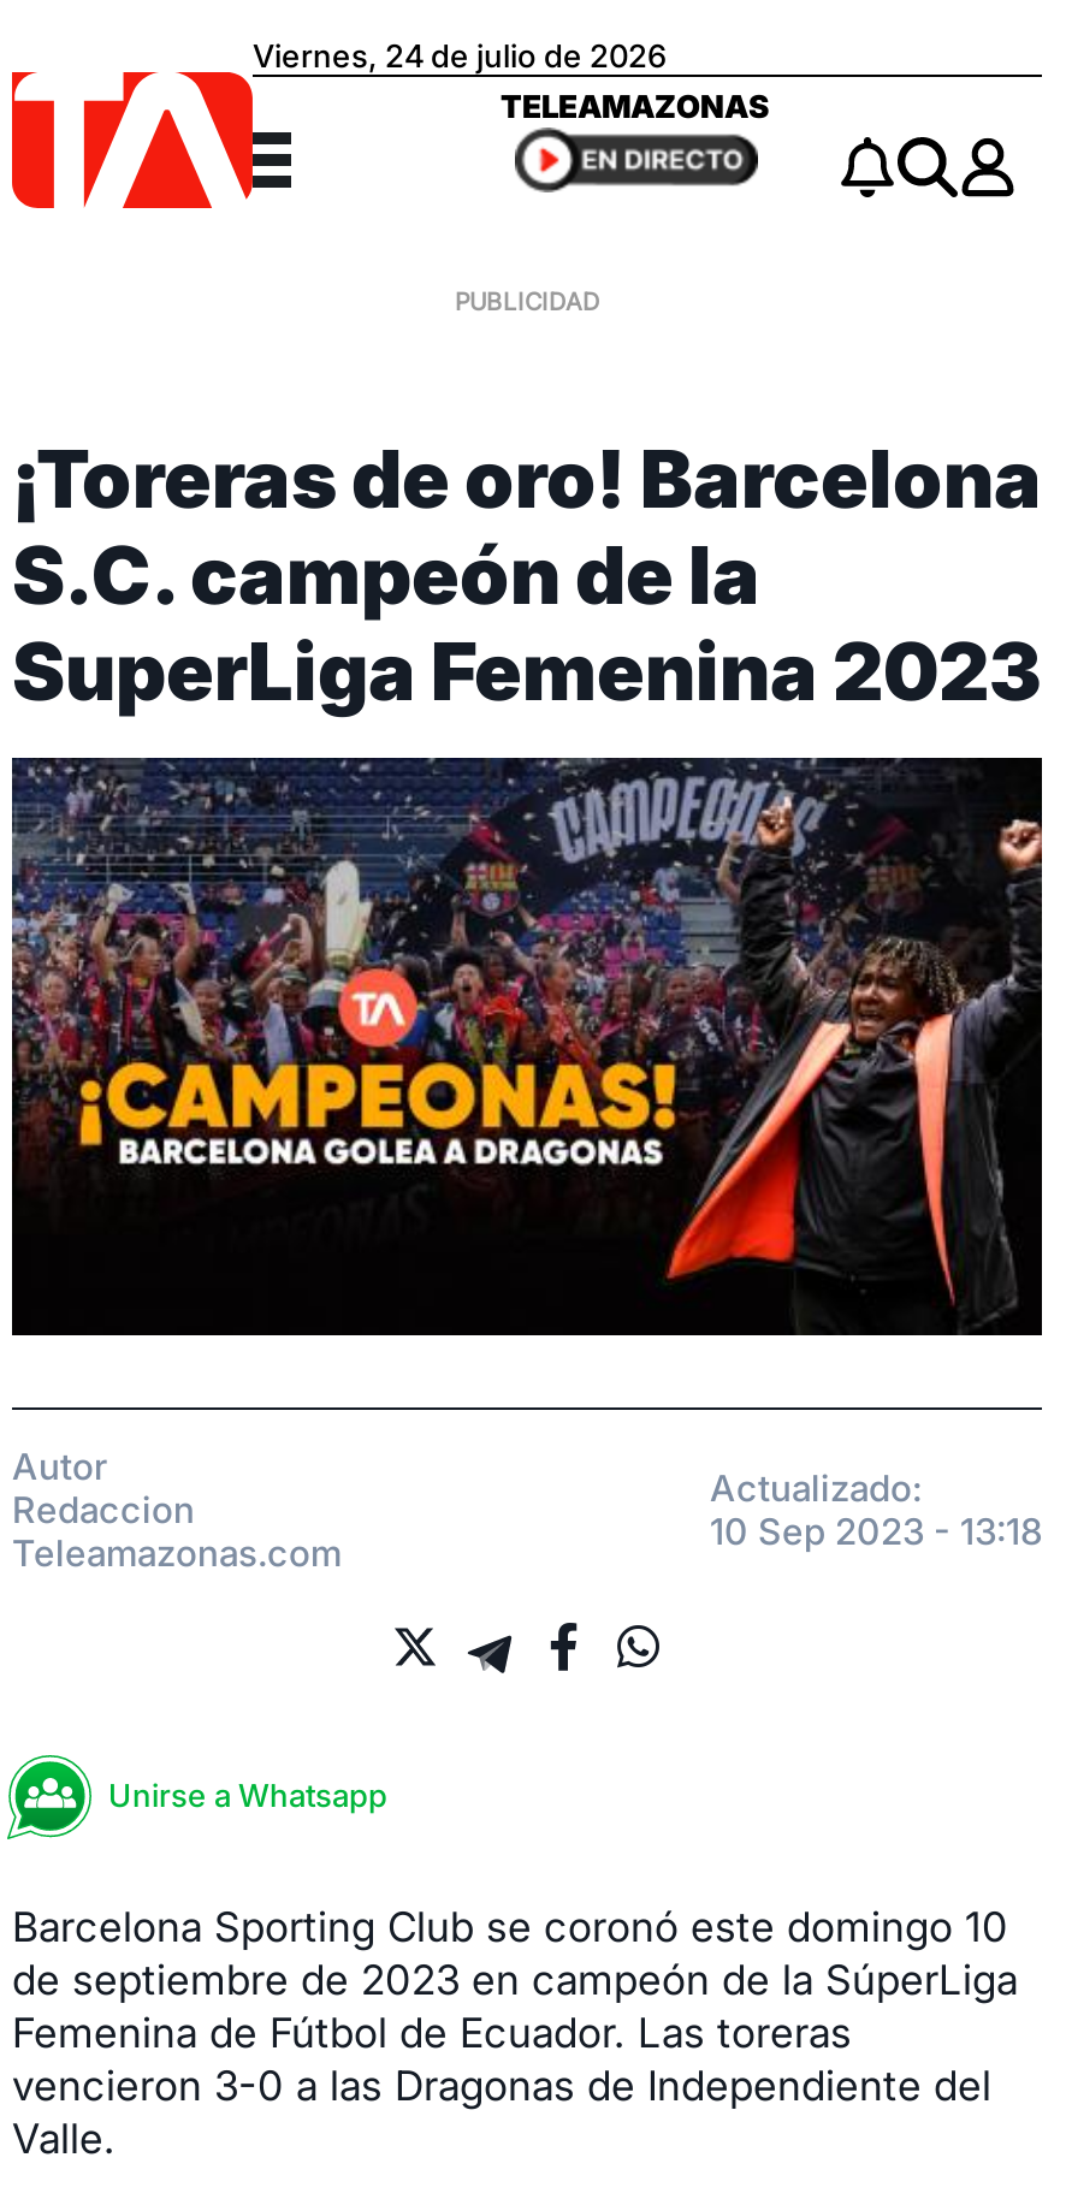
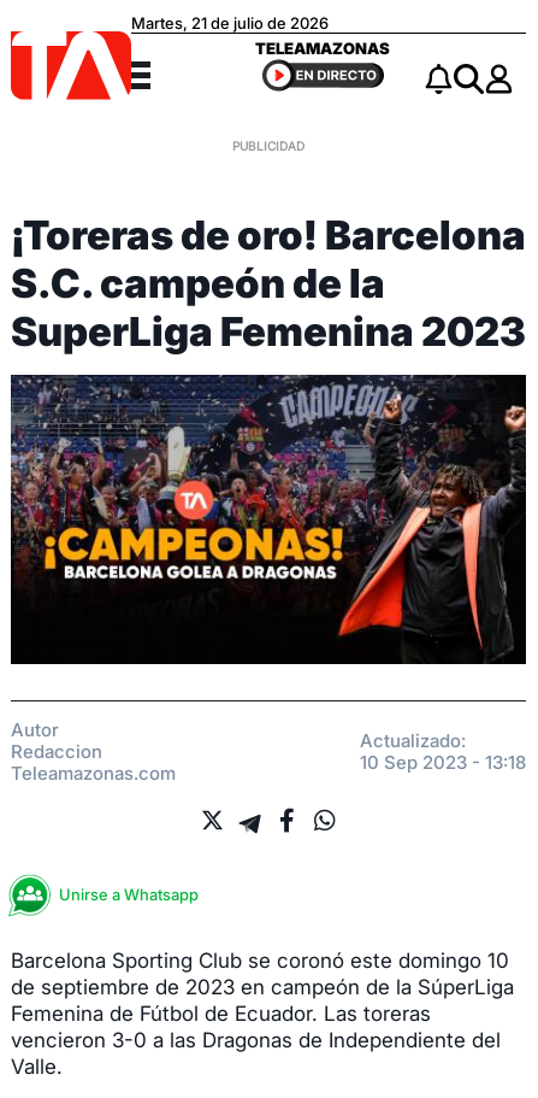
- Viernes, 24 de julio de 2026
+ Martes, 21 de julio de 2026
